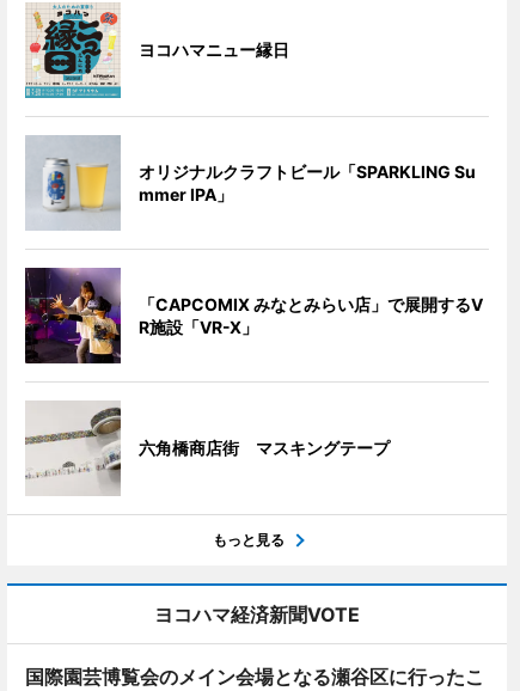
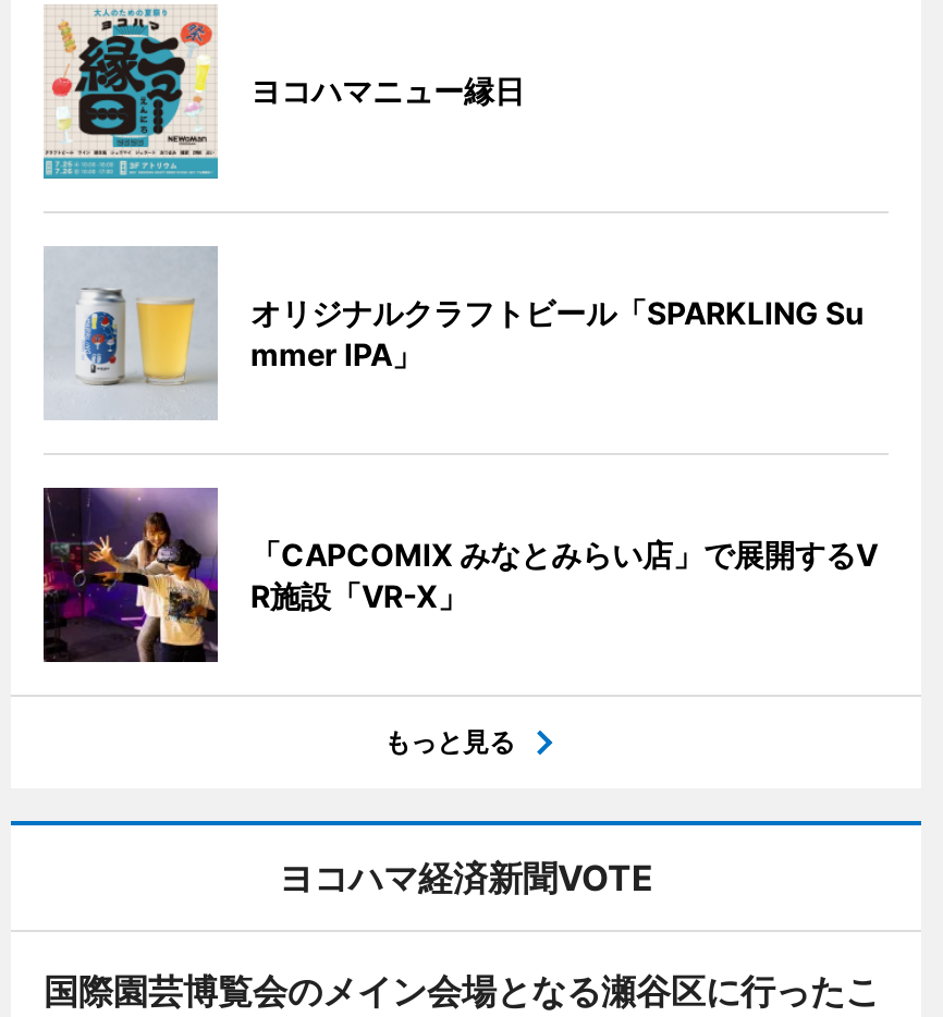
- [image]
- 六角橋商店街 マスキングテープ
